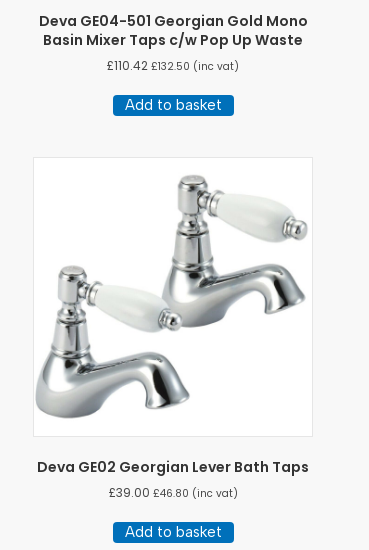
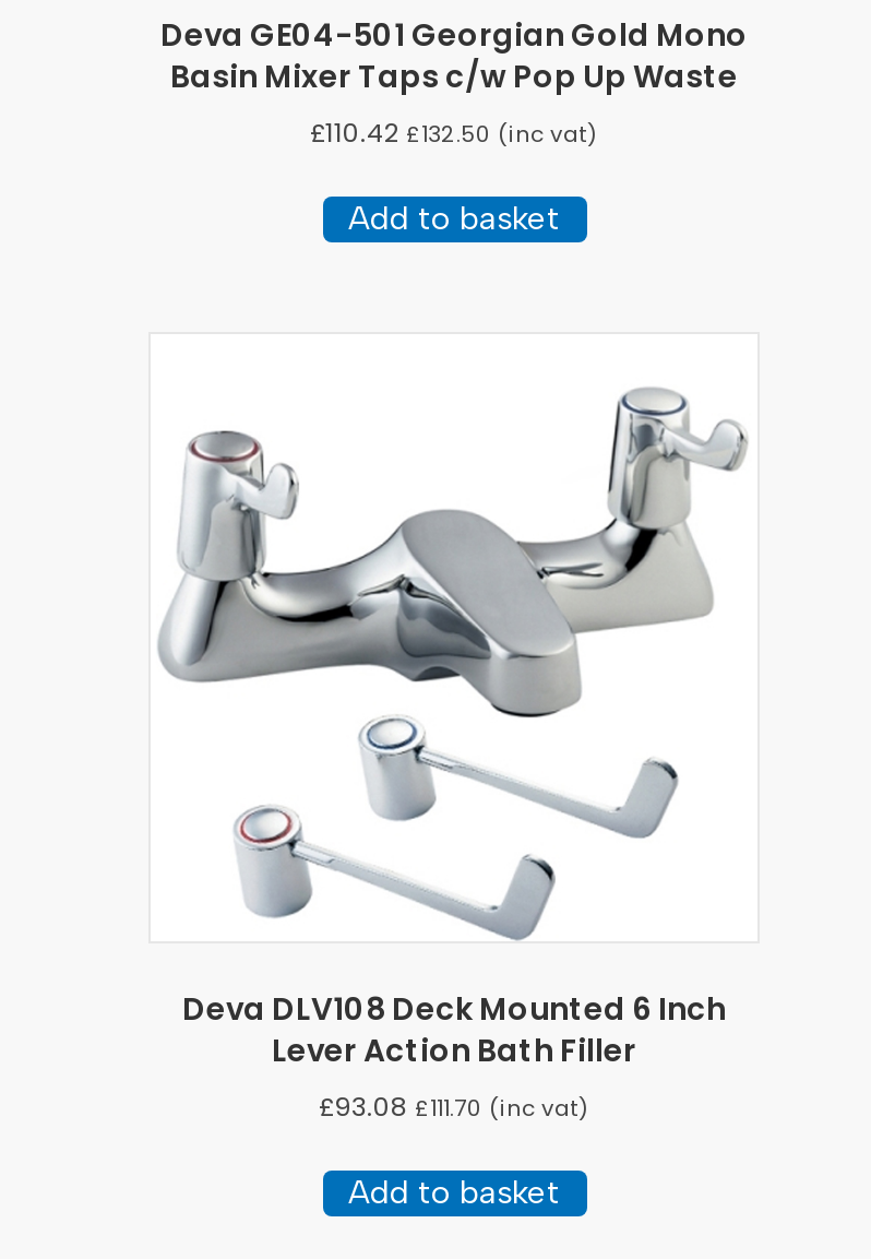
- [image]
- Deva GE02 Georgian Lever Bath Taps
- £39.00 £46.80 (inc vat)
+ [image]
+ Deva DLV108 Deck Mounted 6 Inch
+ Lever Action Bath Filler
+ £93.08 £111.70 (inc vat)
